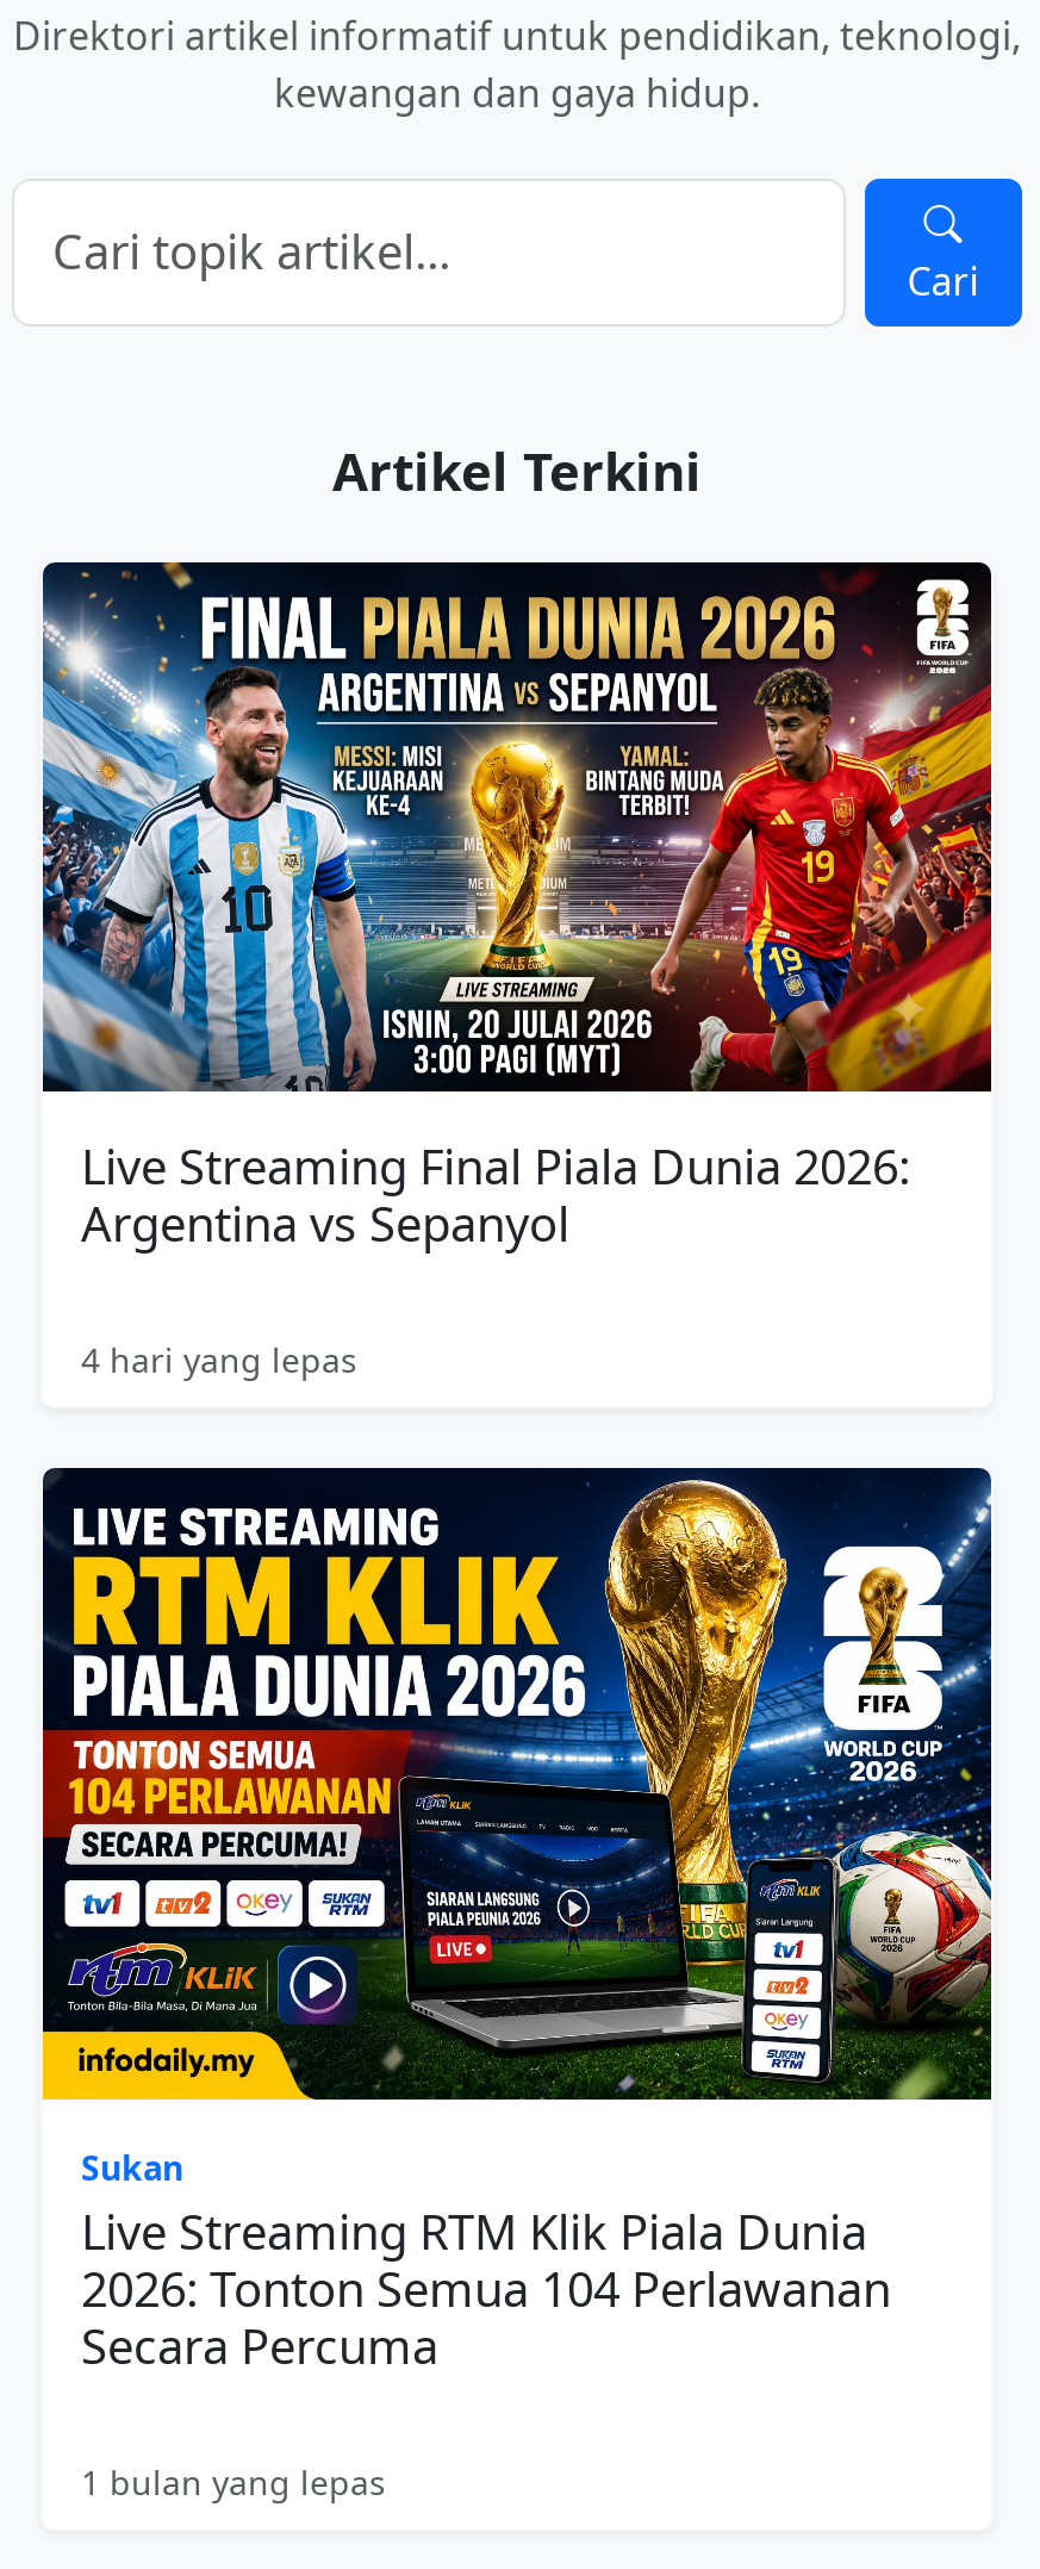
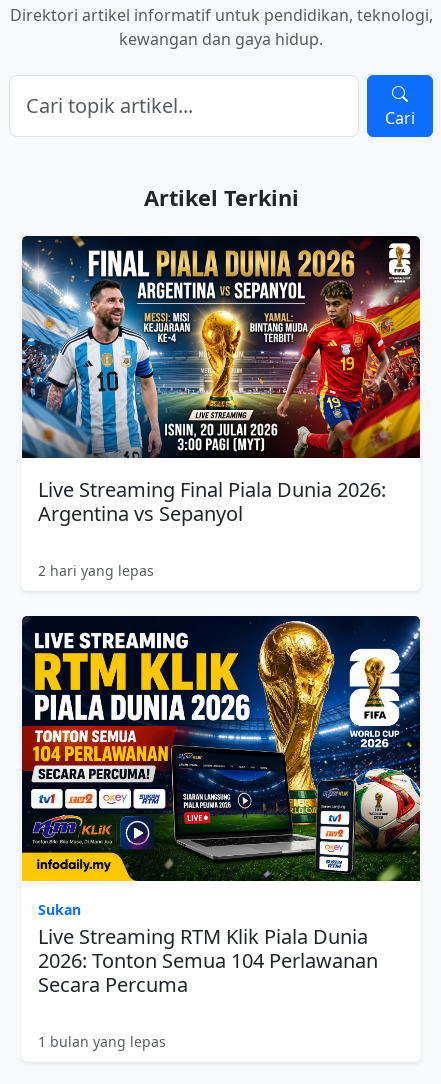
- 4 hari yang lepas
+ 2 hari yang lepas
